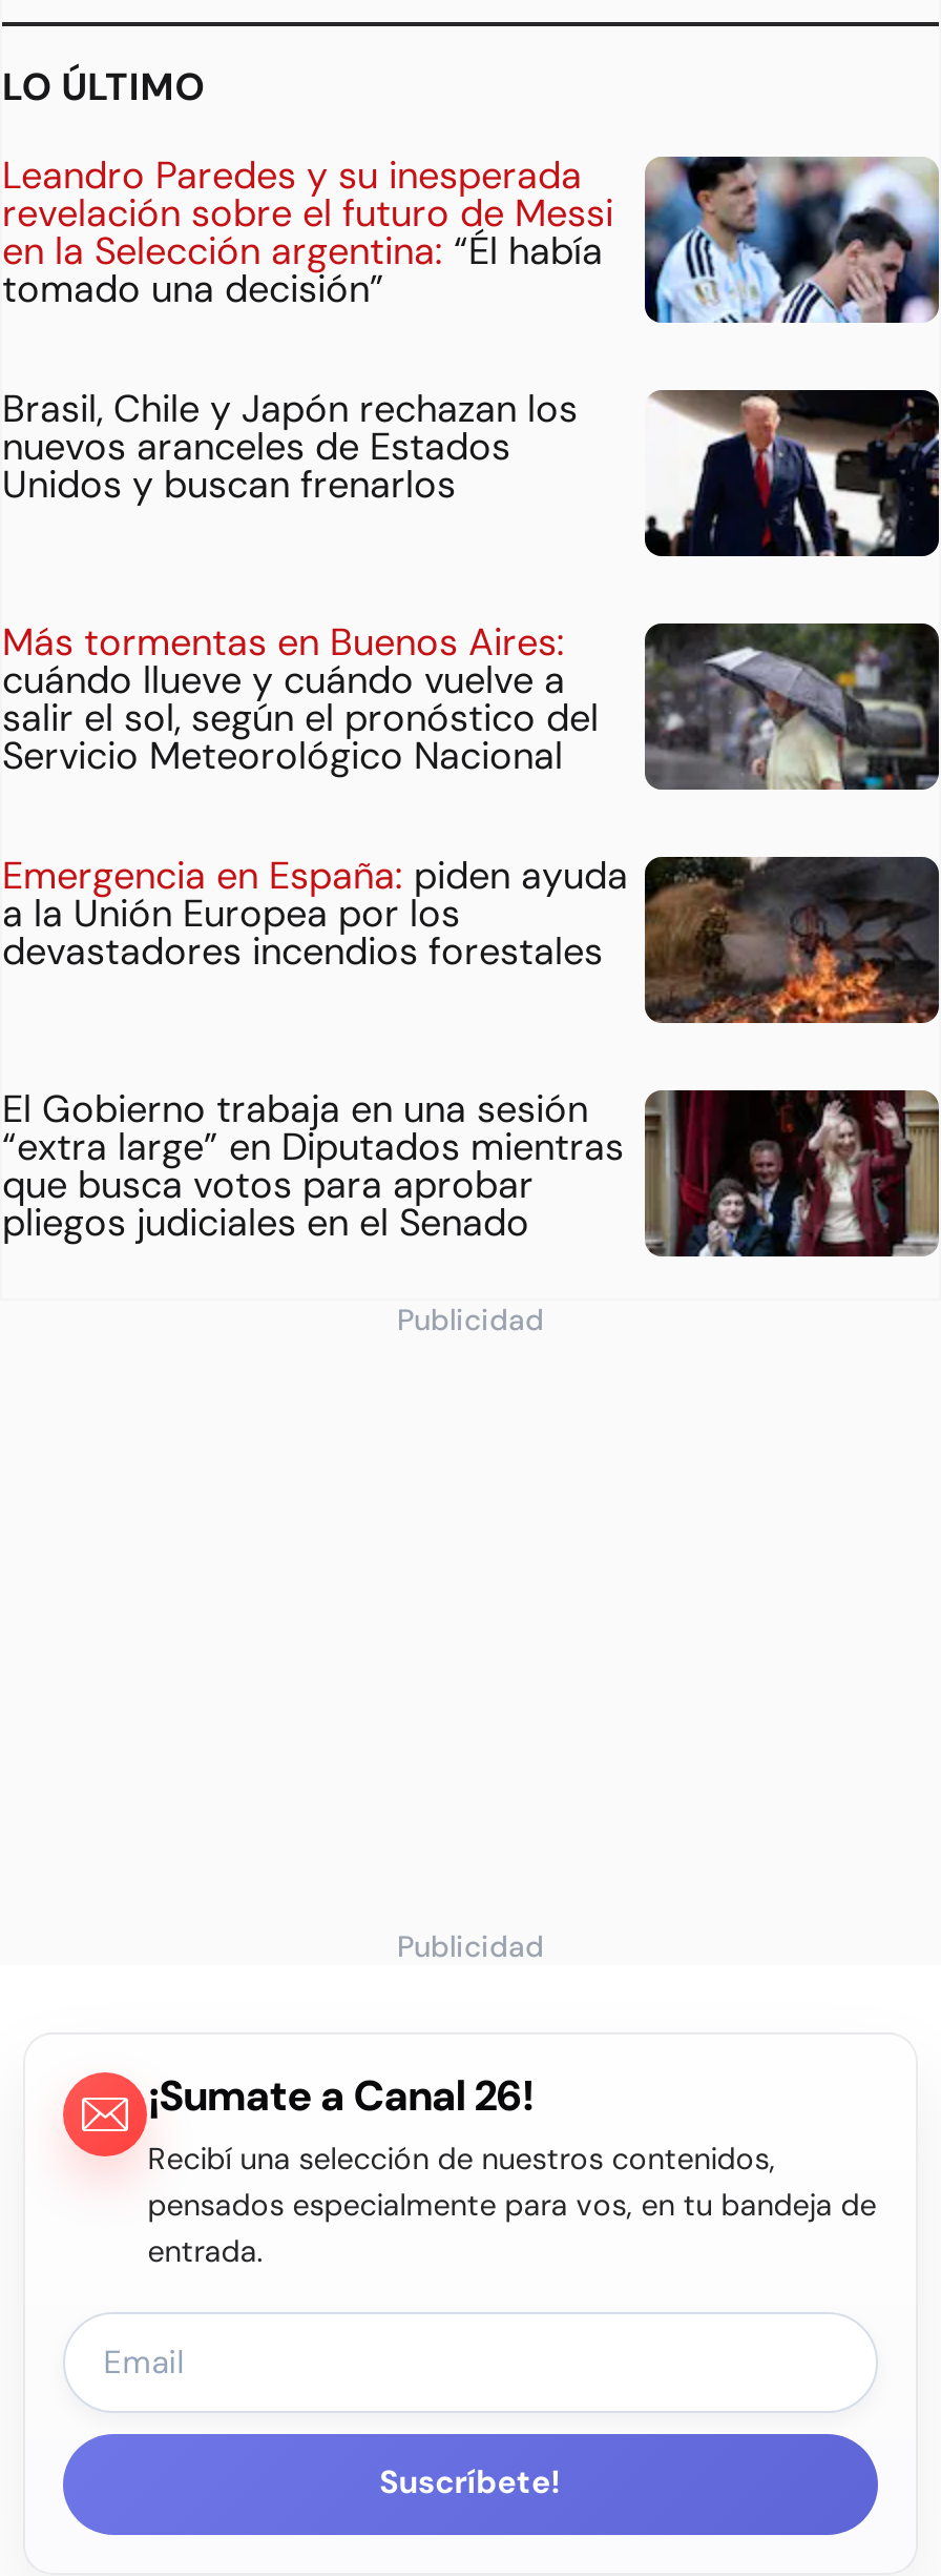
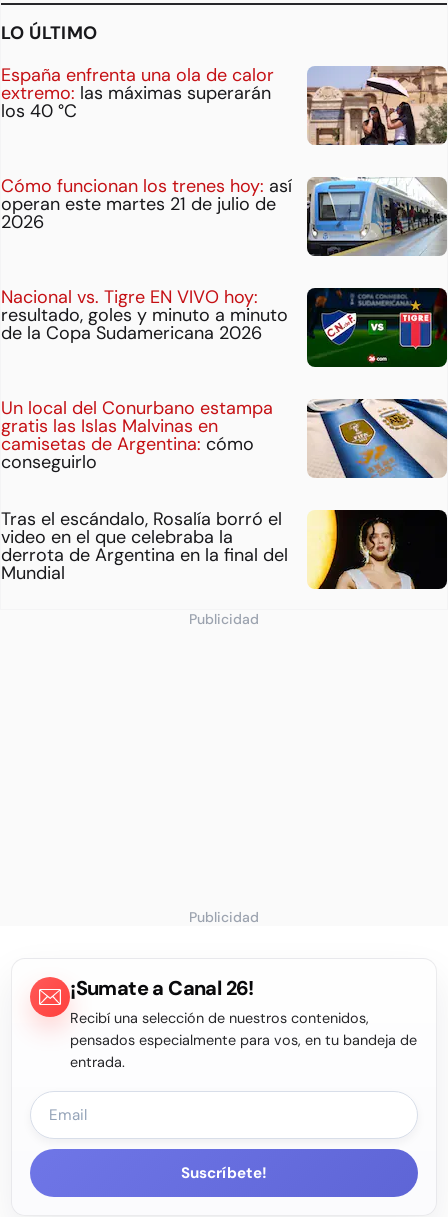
- [image]
- Leandro Paredes y su inesperada
- revelación sobre el futuro de Messi
- en la Selección argentina: “Él había
- tomado una decisión”
+ [image]
+ España enfrenta una ola de calor
+ extremo: las máximas superarán
+ los 40 °C

- [image]
- Brasil, Chile y Japón rechazan los
- nuevos aranceles de Estados
- Unidos y buscan frenarlos
+ [image]
+ Cómo funcionan los trenes hoy: así
+ operan este martes 21 de julio de
+ 2026

- [image]
- Más tormentas en Buenos Aires:
- cuándo llueve y cuándo vuelve a
- salir el sol, según el pronóstico del
- Servicio Meteorológico Nacional
+ [image]
+ Nacional vs. Tigre EN VIVO hoy:
+ resultado, goles y minuto a minuto
+ de la Copa Sudamericana 2026

- [image]
- Emergencia en España: piden ayuda
- a la Unión Europea por los
- devastadores incendios forestales
+ [image]
+ Un local del Conurbano estampa
+ gratis las Islas Malvinas en
+ camisetas de Argentina: cómo
+ conseguirlo

- [image]
- El Gobierno trabaja en una sesión
- “extra large” en Diputados mientras
- que busca votos para aprobar
- pliegos judiciales en el Senado
+ [image]
+ Tras el escándalo, Rosalía borró el
+ video en el que celebraba la
+ derrota de Argentina en la final del
+ Mundial
